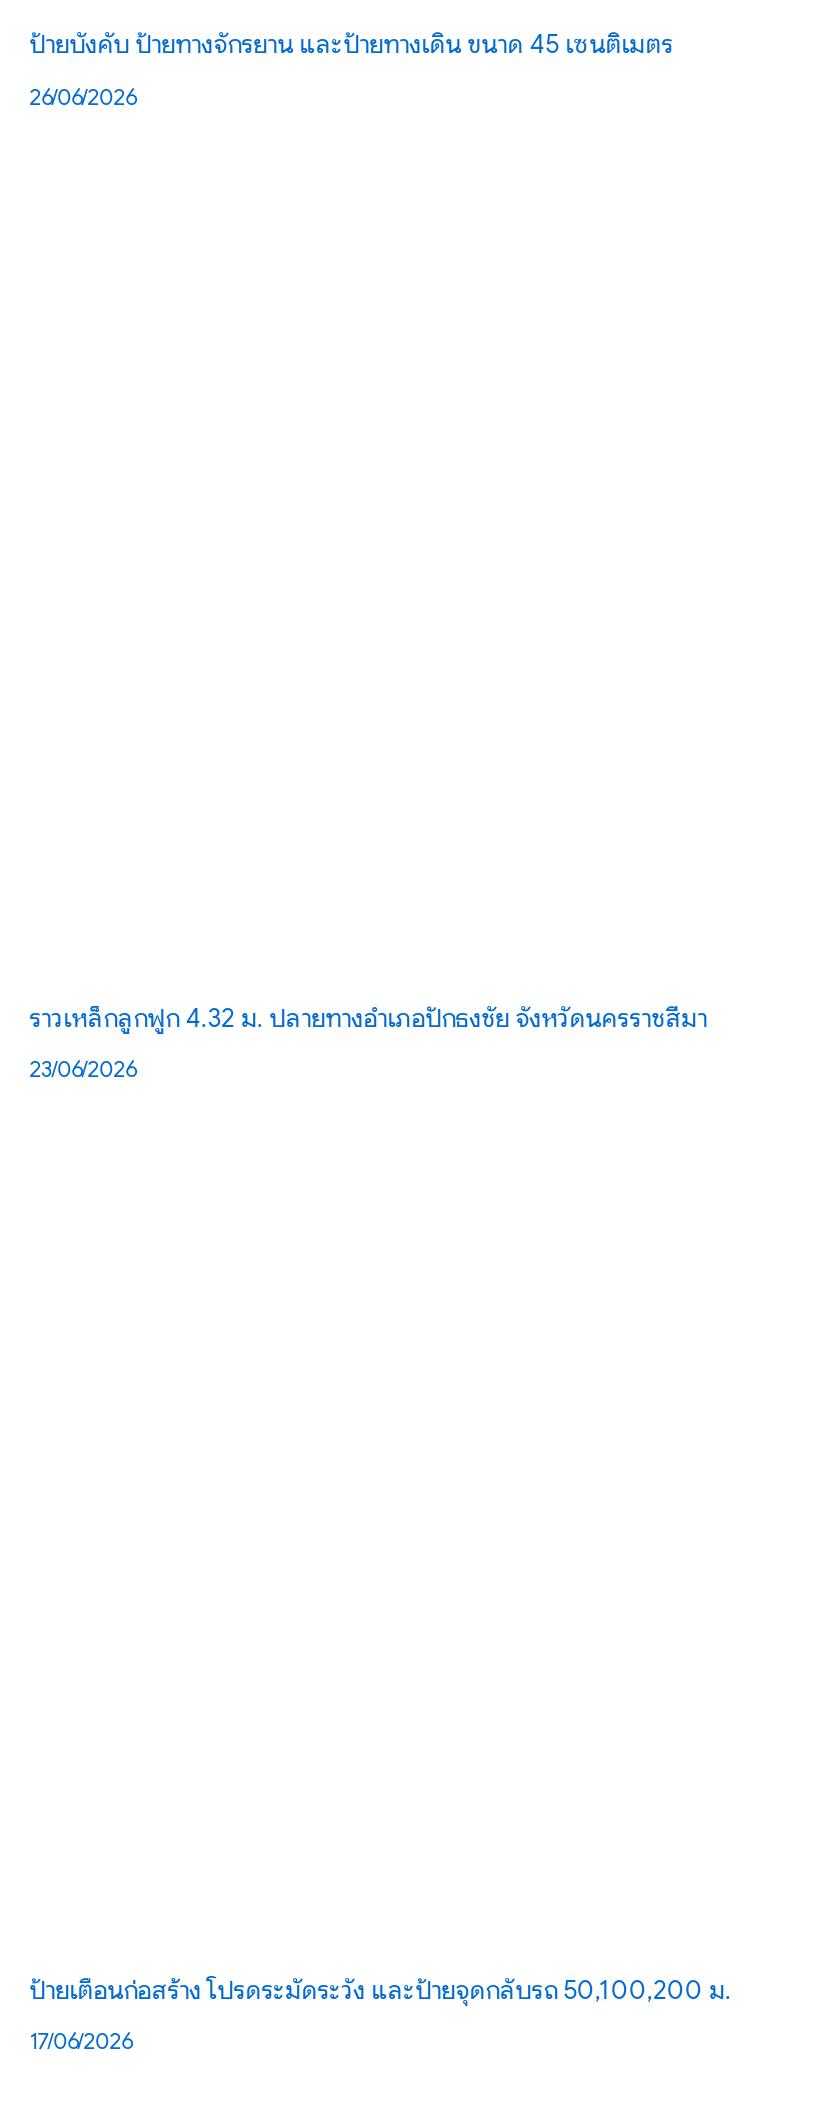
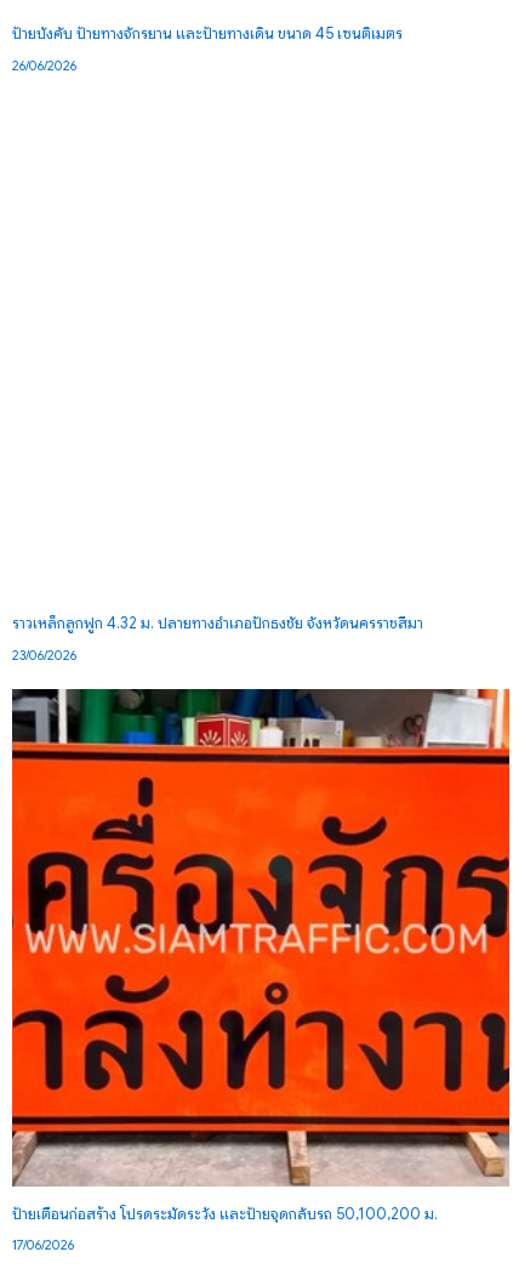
+ [image]
